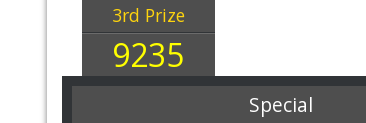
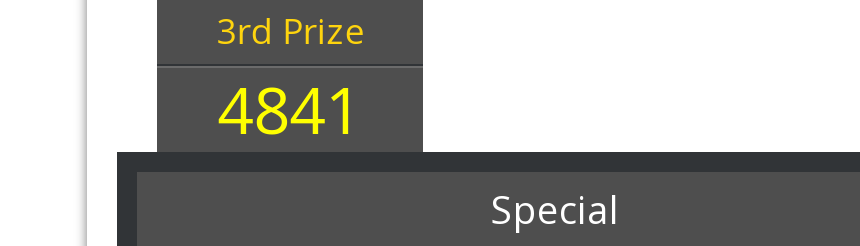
- 9235
+ 4841
